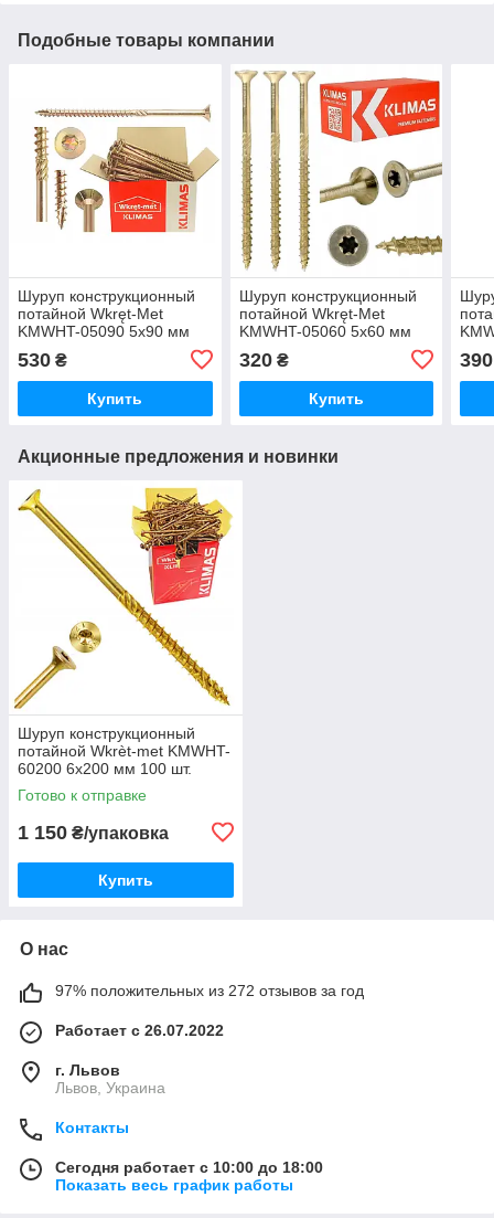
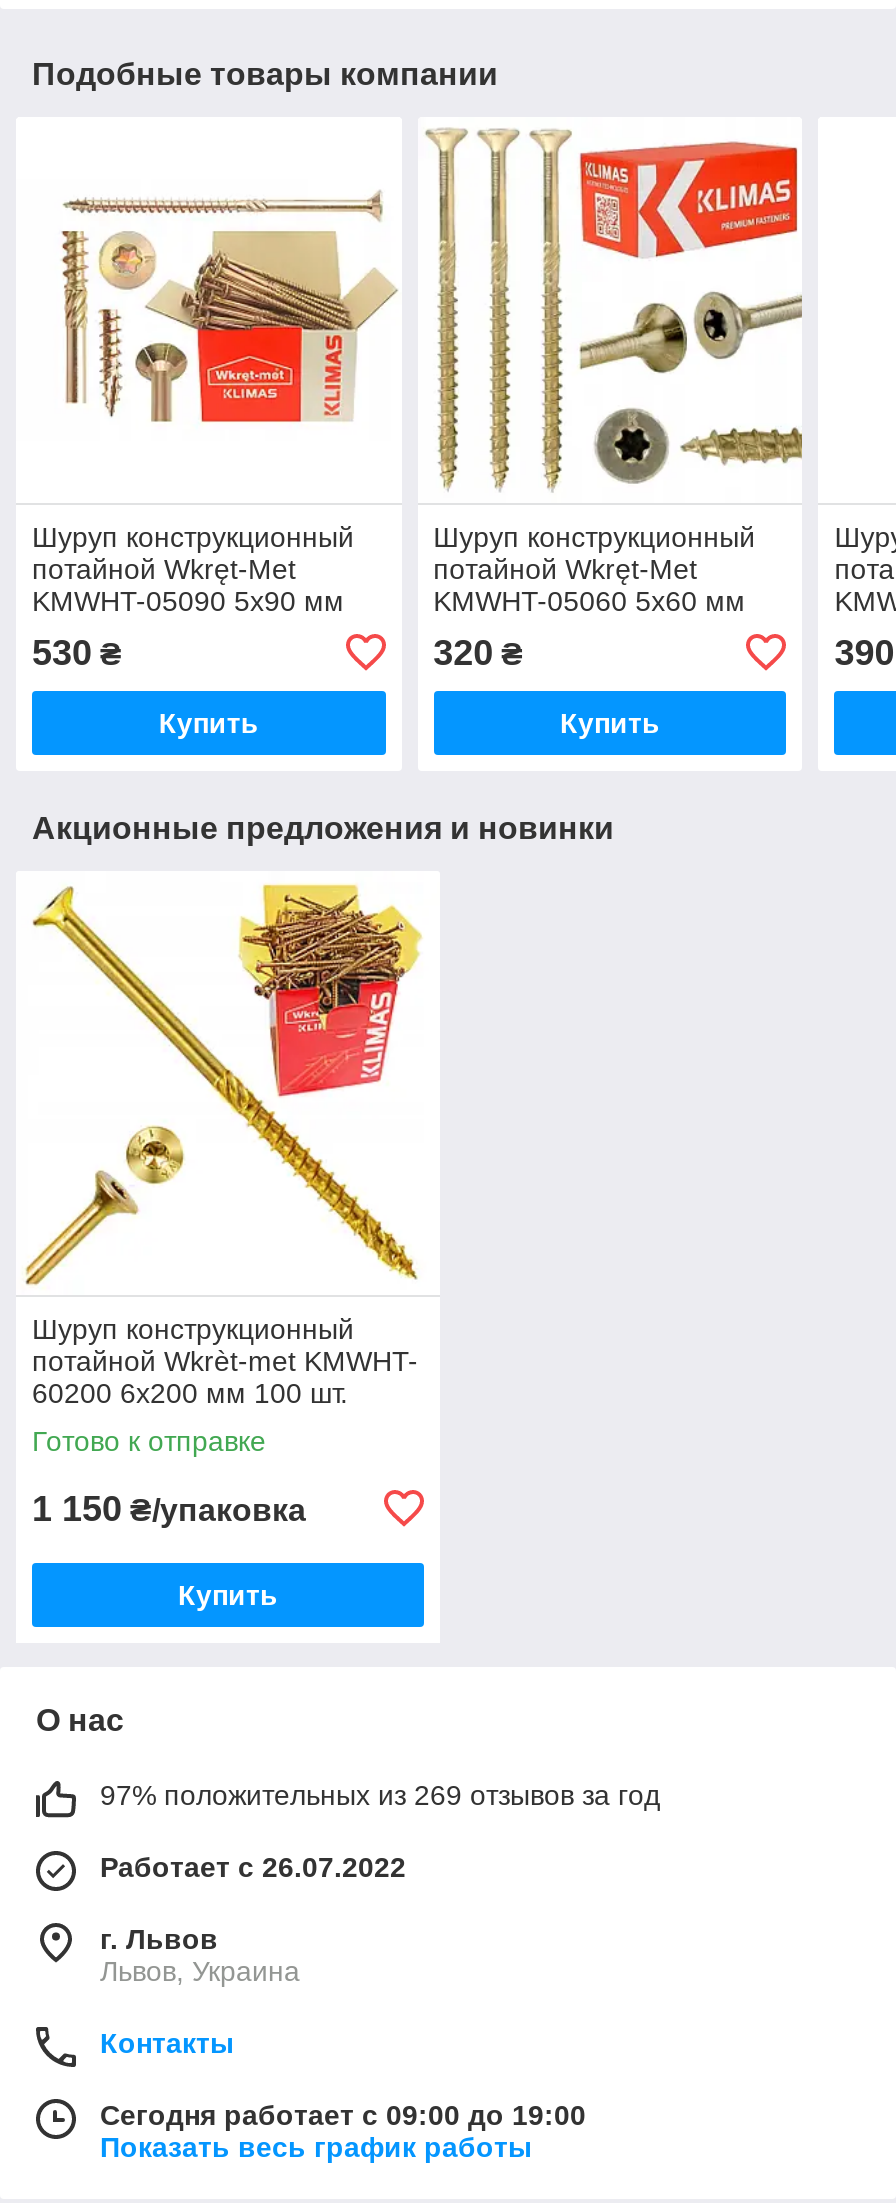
- 97% положительных из 272 отзывов за год
+ 97% положительных из 269 отзывов за год

- Сегодня работает с 10:00 до 18:00
+ Сегодня работает с 09:00 до 19:00
